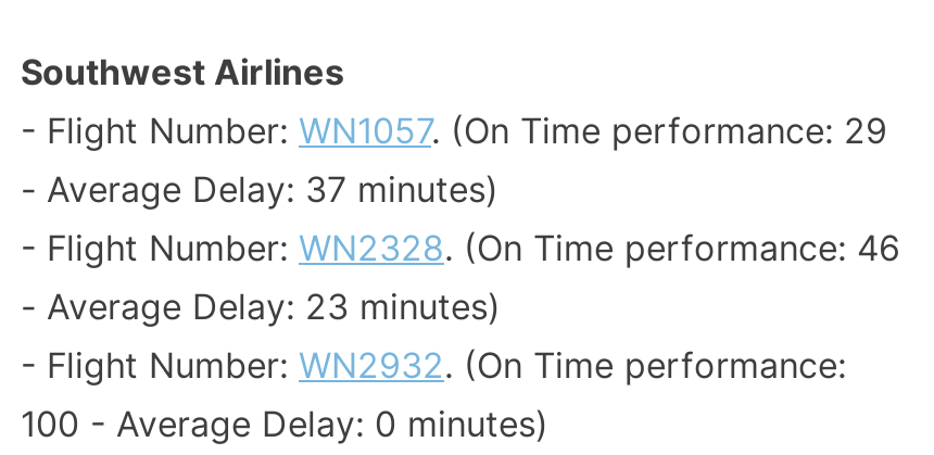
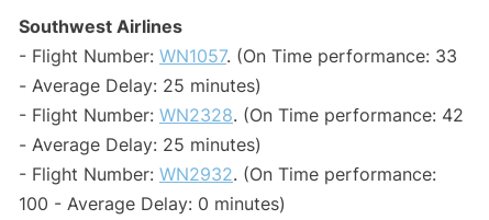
- - Flight Number: WN1057. (On Time performance: 29
+ - Flight Number: WN1057. (On Time performance: 33

- - Average Delay: 37 minutes)
+ - Average Delay: 25 minutes)

- - Flight Number: WN2328. (On Time performance: 46
+ - Flight Number: WN2328. (On Time performance: 42

- - Average Delay: 23 minutes)
+ - Average Delay: 25 minutes)
